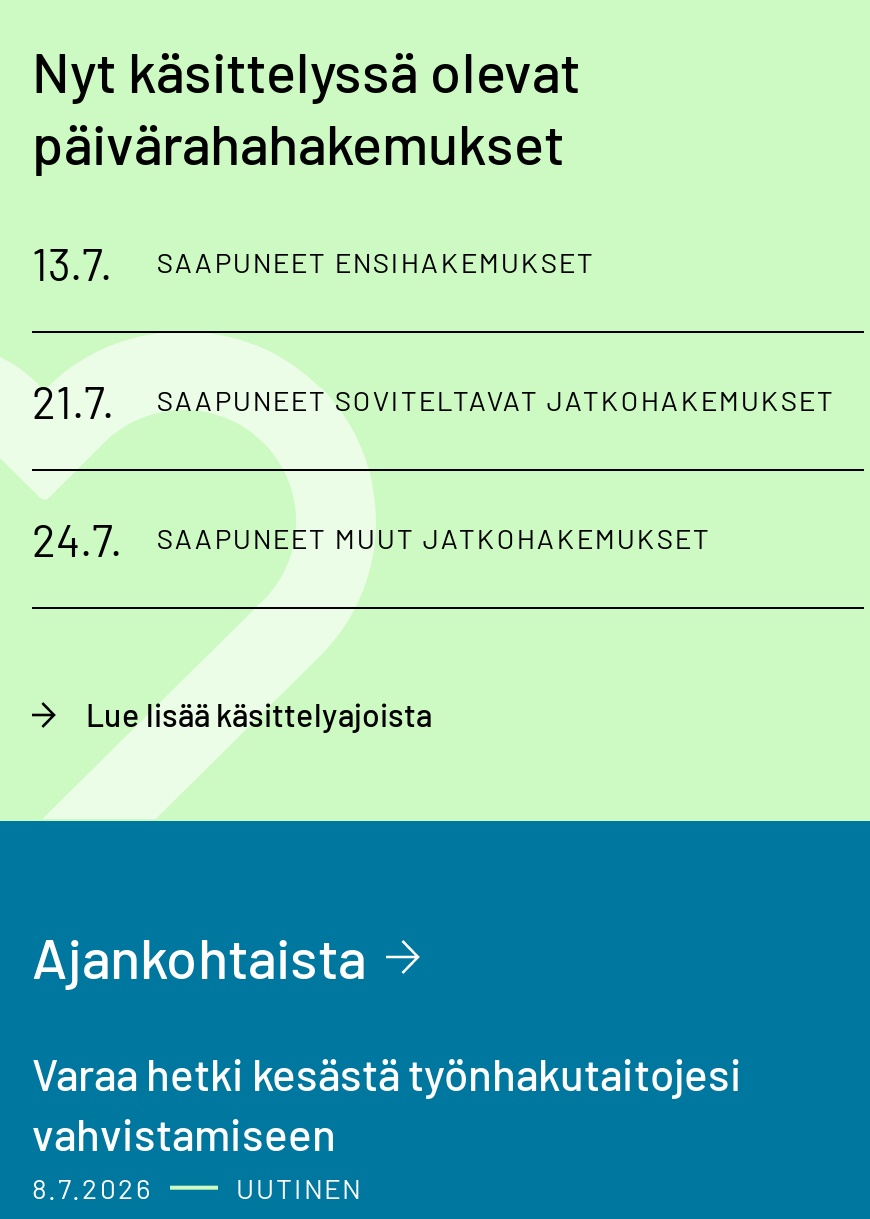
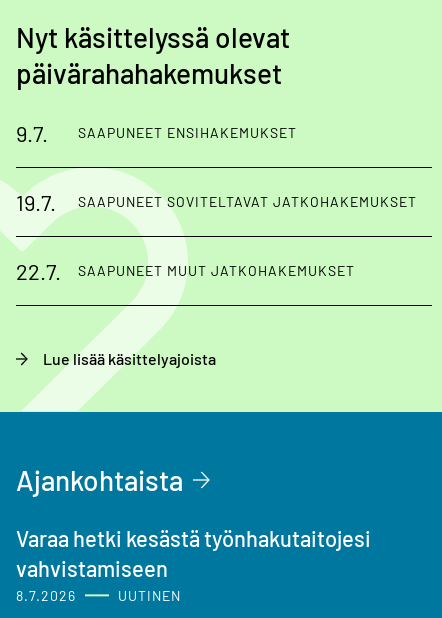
- 13.7. SAAPUNEET ENSIHAKEMUKSET
+ 9.7. SAAPUNEET ENSIHAKEMUKSET

- 21.7. SAAPUNEET SOVITELTAVAT JATKOHAKEMUKSET
+ 19.7. SAAPUNEET SOVITELTAVAT JATKOHAKEMUKSET

- 24.7. SAAPUNEET MUUT JATKOHAKEMUKSET
+ 22.7. SAAPUNEET MUUT JATKOHAKEMUKSET
